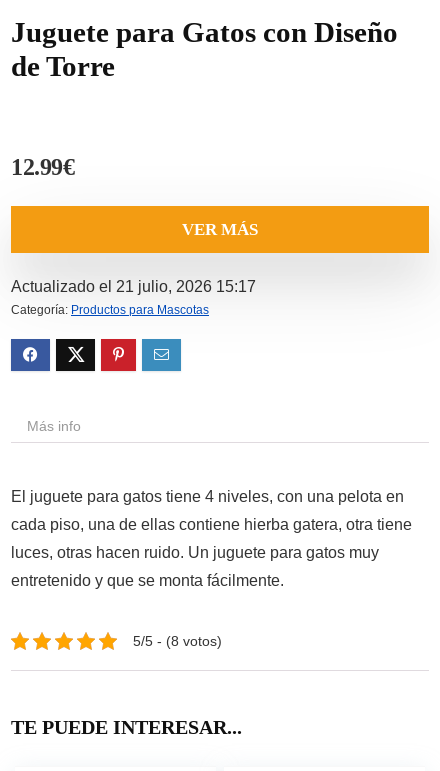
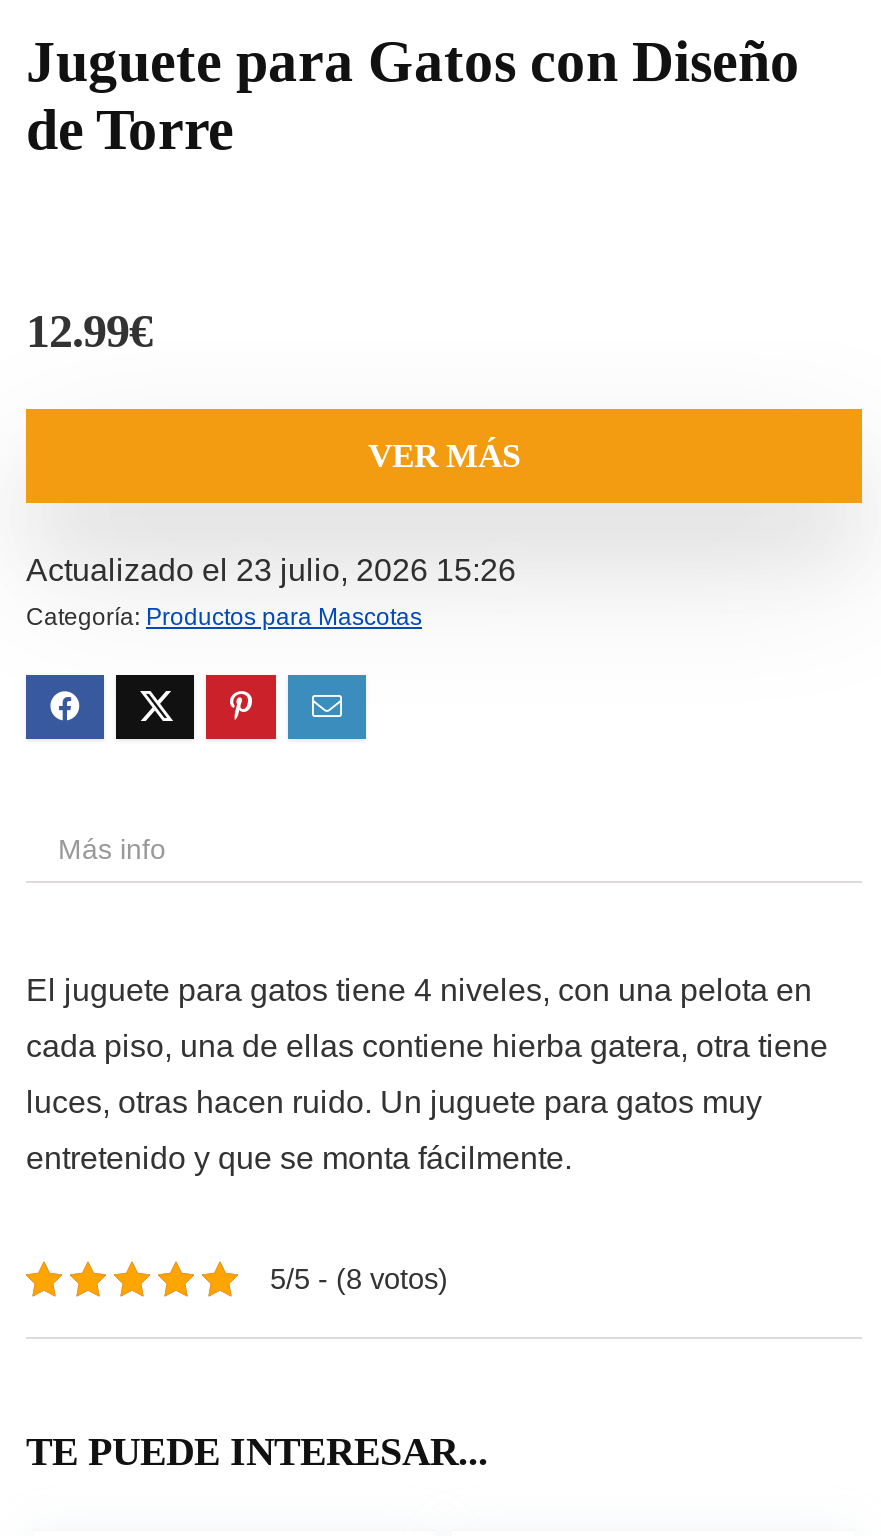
- Actualizado el 21 julio, 2026 15:17
+ Actualizado el 23 julio, 2026 15:26
